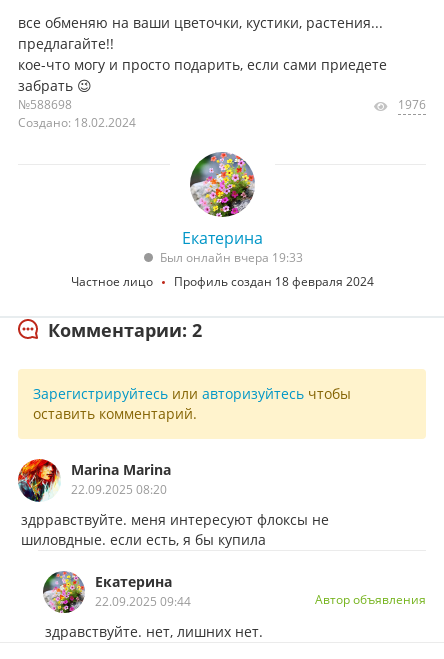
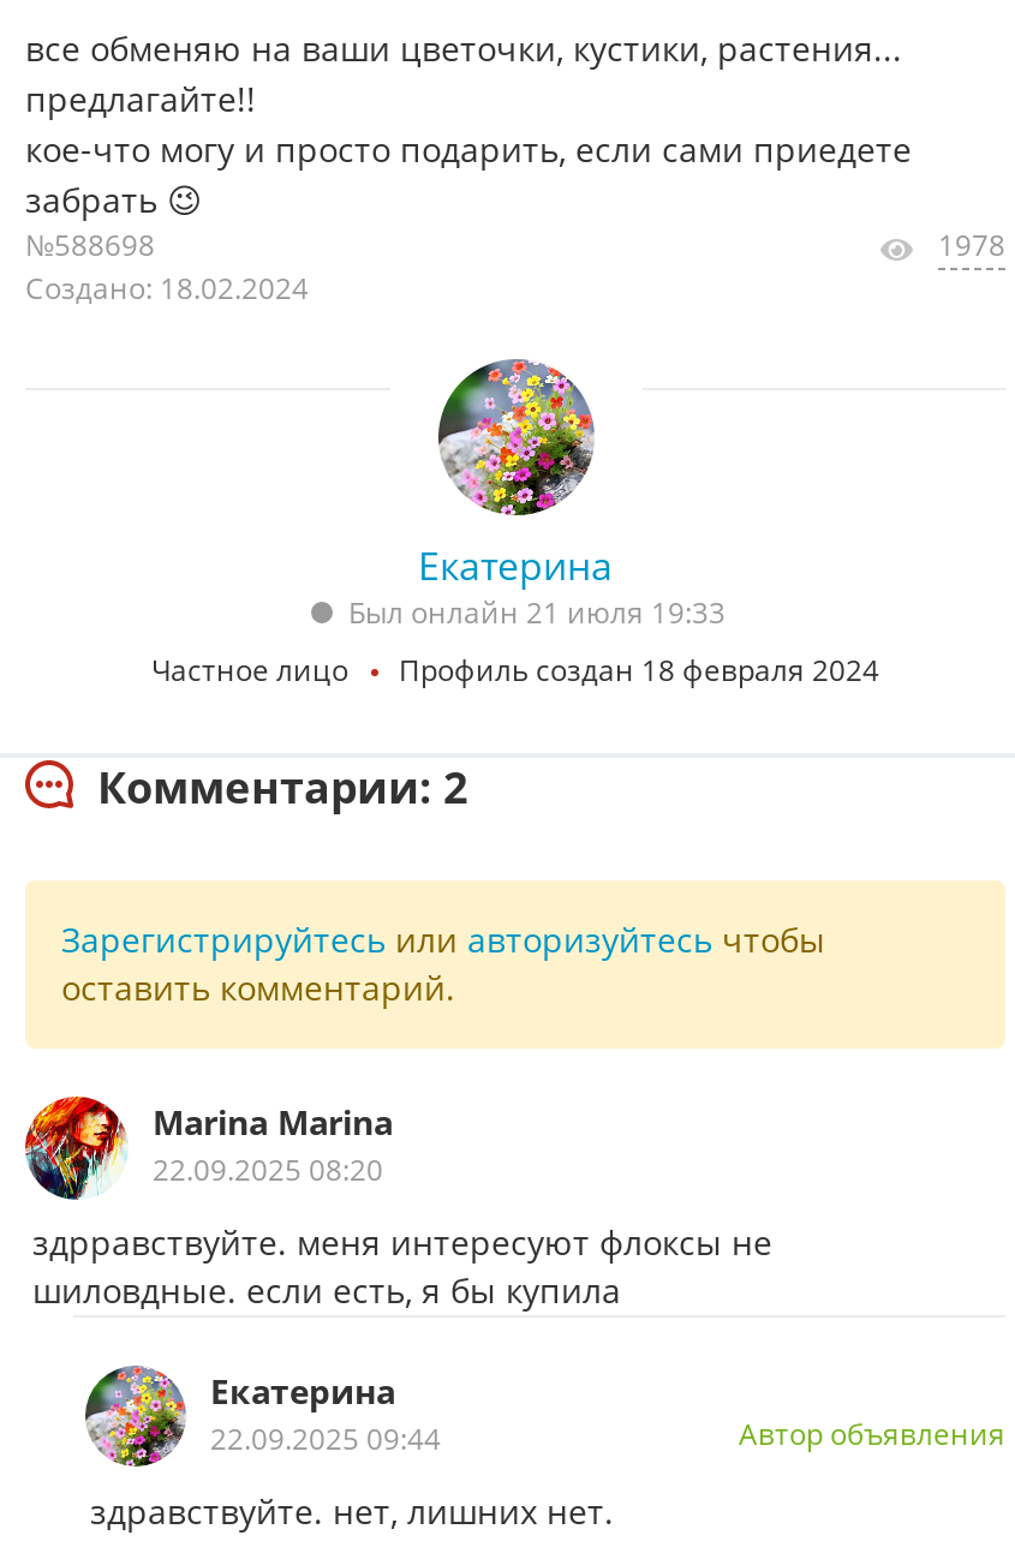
- 1976
+ 1978

- Был онлайн вчера 19:33
+ Был онлайн 21 июля 19:33
